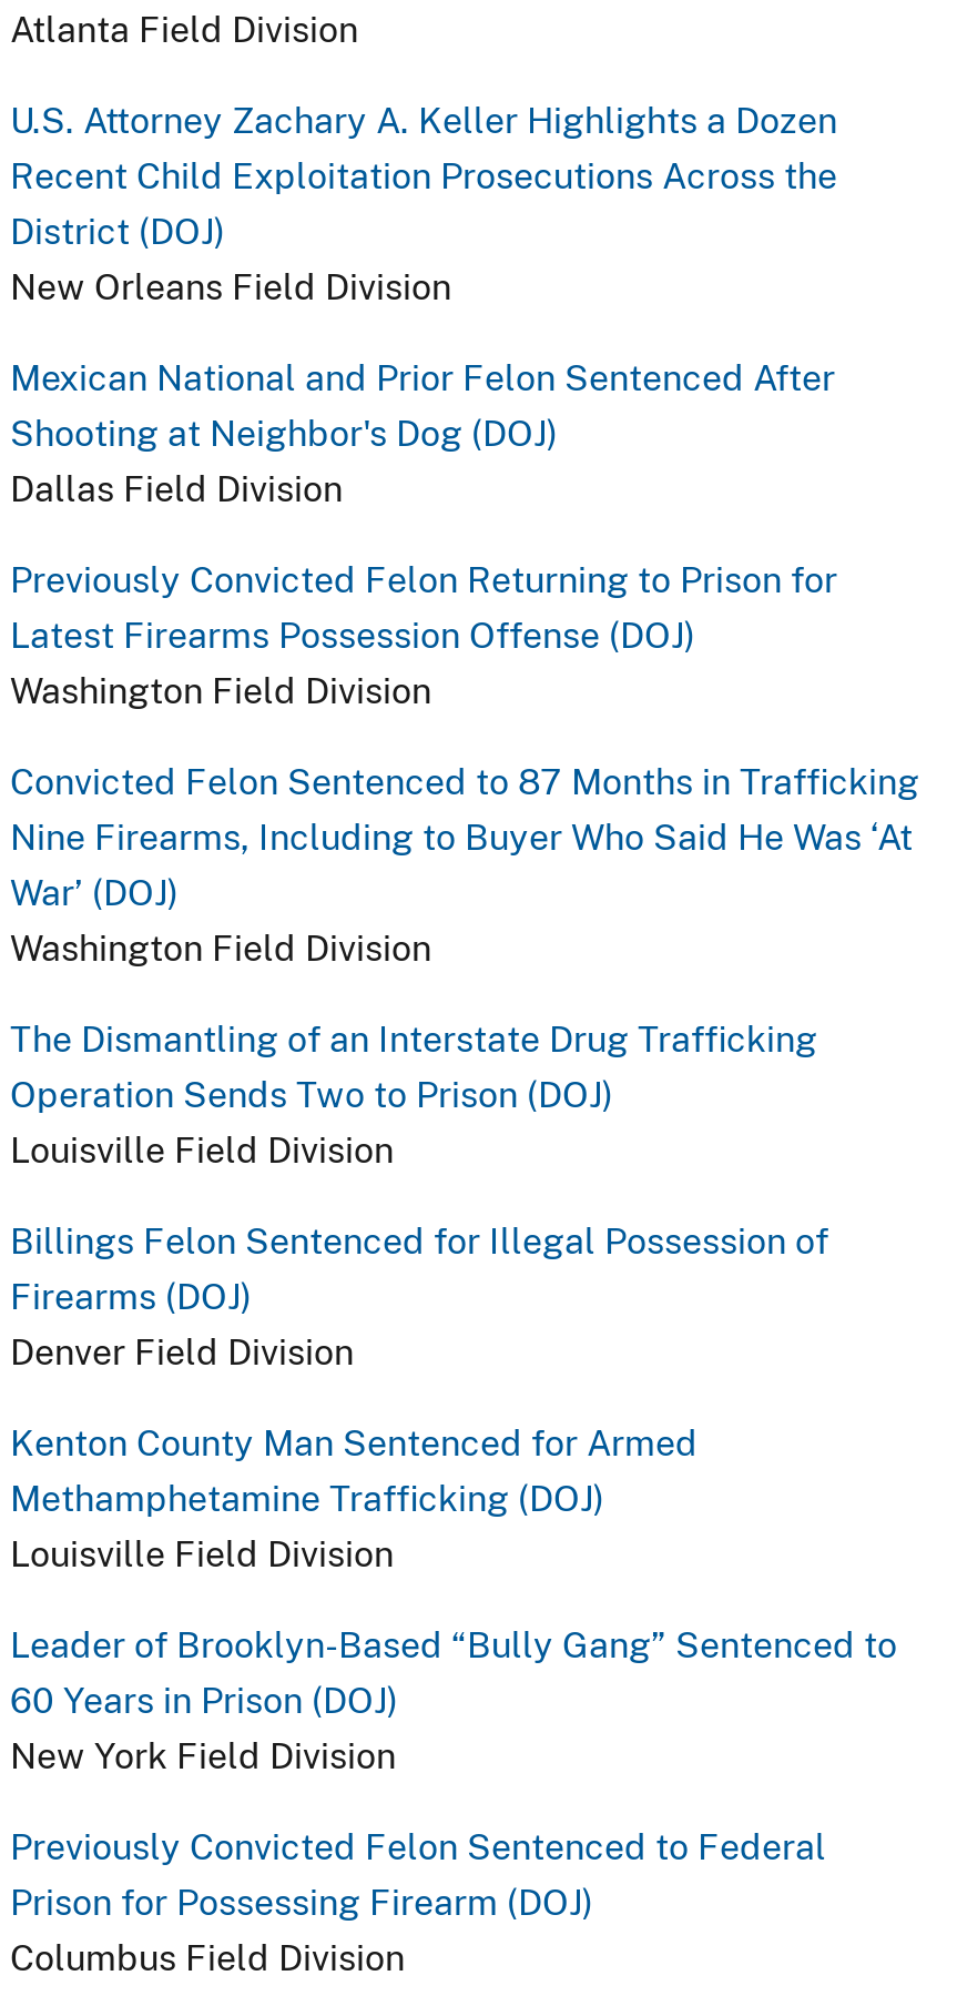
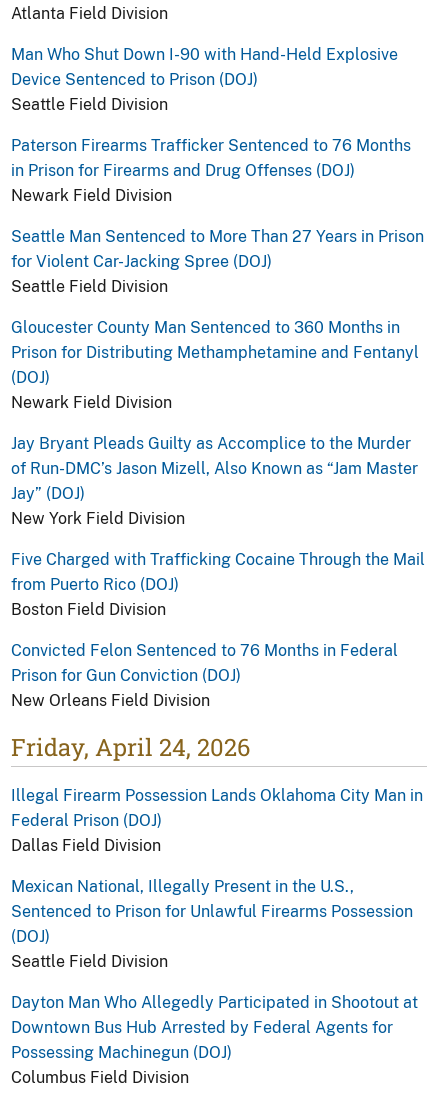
- U.S. Attorney Zachary A. Keller Highlights a Dozen
- Recent Child Exploitation Prosecutions Across the
- District (DOJ)
- Mexican National and Prior Felon Sentenced After
- Shooting at Neighbor's Dog (DOJ)
- Previously Convicted Felon Returning to Prison for
- Latest Firearms Possession Offense (DOJ)
- Washington Field Division
- Convicted Felon Sentenced to 87 Months in Trafficking
- Nine Firearms, Including to Buyer Who Said He Was ‘At
- War’ (DOJ)
- Washington Field Division
- The Dismantling of an Interstate Drug Trafficking
- Operation Sends Two to Prison (DOJ)
- Louisville Field Division
- Billings Felon Sentenced for Illegal Possession of
- Firearms (DOJ)
- Denver Field Division
- Kenton County Man Sentenced for Armed
- Methamphetamine Trafficking (DOJ)
- Louisville Field Division
- Leader of Brooklyn-Based “Bully Gang” Sentenced to
- 60 Years in Prison (DOJ)
+ Man Who Shut Down I-90 with Hand-Held Explosive
+ Device Sentenced to Prison (DOJ)
+ Seattle Field Division
+ Paterson Firearms Trafficker Sentenced to 76 Months
+ in Prison for Firearms and Drug Offenses (DOJ)
+ Newark Field Division
+ Seattle Man Sentenced to More Than 27 Years in Prison
+ for Violent Car-Jacking Spree (DOJ)
+ Seattle Field Division
+ Gloucester County Man Sentenced to 360 Months in
+ Prison for Distributing Methamphetamine and Fentanyl
+ (DOJ)
+ Newark Field Division
+ Jay Bryant Pleads Guilty as Accomplice to the Murder
+ of Run-DMC’s Jason Mizell, Also Known as “Jam Master
+ Jay” (DOJ)

moved down: New Orleans Field Division

moved down: Dallas Field Division

moved up: New York Field Division

- Previously Convicted Felon Sentenced to Federal
- Prison for Possessing Firearm (DOJ)
+ Five Charged with Trafficking Cocaine Through the Mail
+ from Puerto Rico (DOJ)
+ Boston Field Division
+ Convicted Felon Sentenced to 76 Months in Federal
+ Prison for Gun Conviction (DOJ)
+ Friday, April 24, 2026
+ Illegal Firearm Possession Lands Oklahoma City Man in
+ Federal Prison (DOJ)
+ Mexican National, Illegally Present in the U.S.,
+ Sentenced to Prison for Unlawful Firearms Possession
+ (DOJ)
+ Seattle Field Division
+ Dayton Man Who Allegedly Participated in Shootout at
+ Downtown Bus Hub Arrested by Federal Agents for
+ Possessing Machinegun (DOJ)
